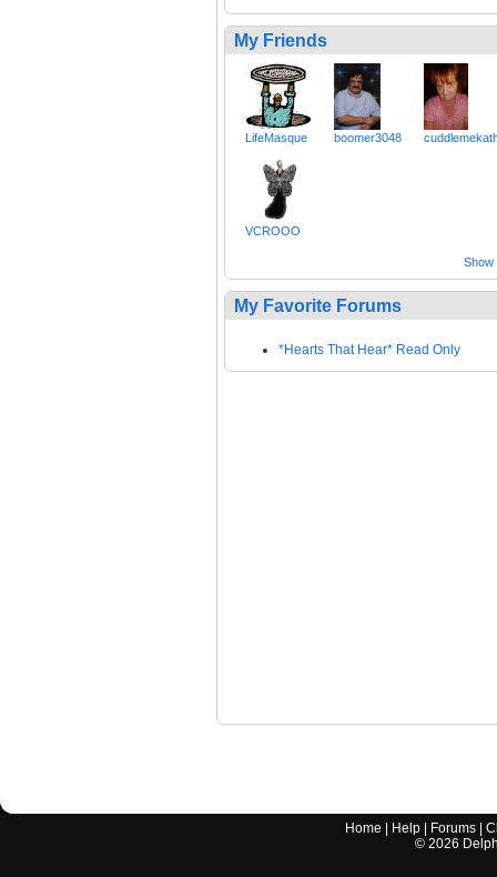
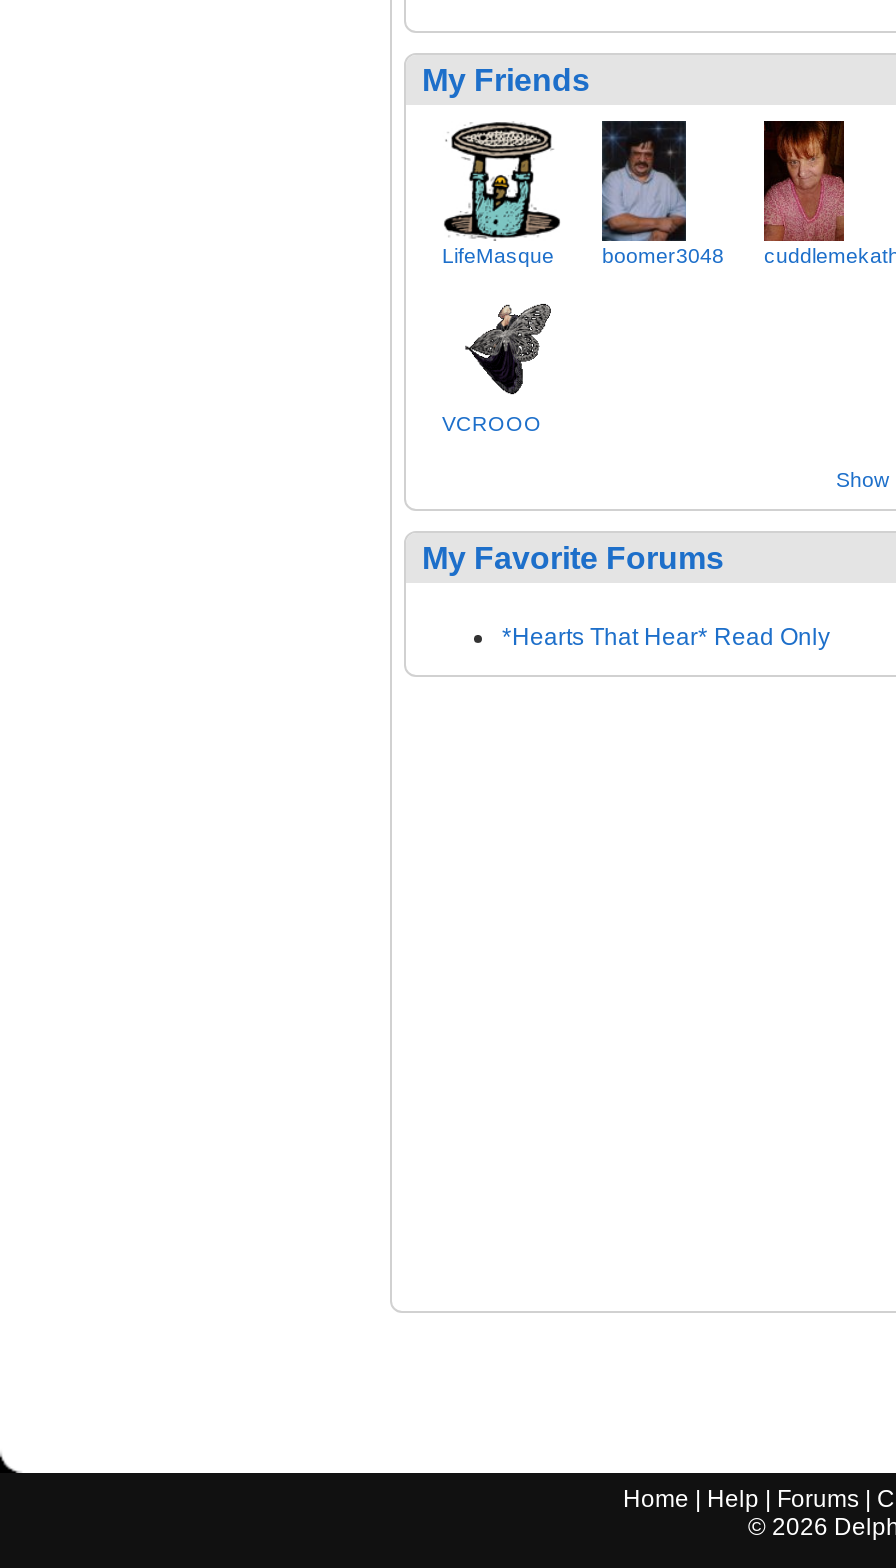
- [image]
+ [image]
